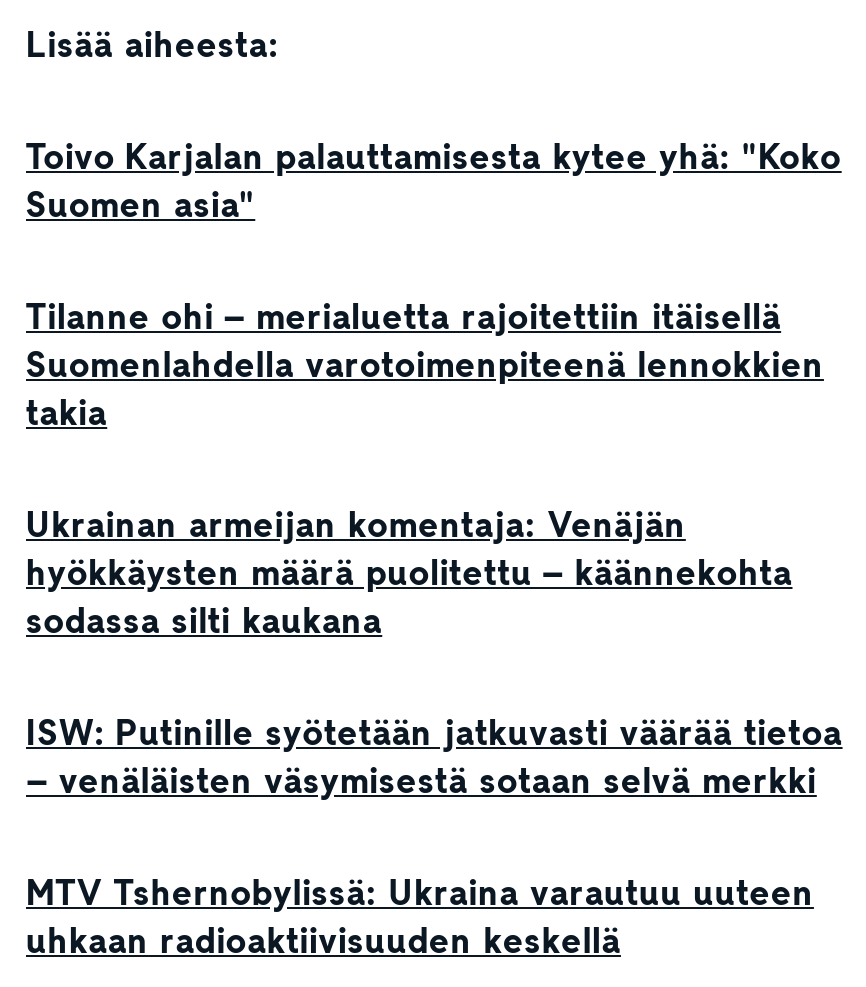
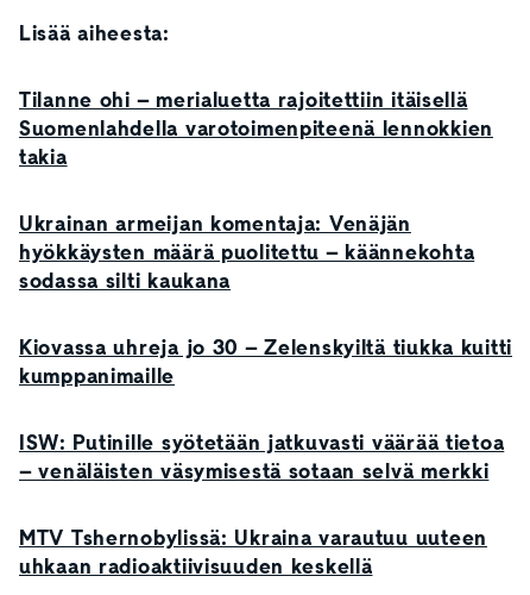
- Toivo Karjalan palauttamisesta kytee yhä: "Koko
- Suomen asia"

moved up: Tilanne ohi – merialuetta rajoitettiin itäisellä | Suomenlahdella varotoimenpiteenä lennokkien | takia | Ukrainan armeijan komentaja: Venäjän | hyökkäysten määrä puolitettu – käännekohta | sodassa silti kaukana

+ Kiovassa uhreja jo 30 – Zelenskyiltä tiukka kuitti
+ kumppanimaille
